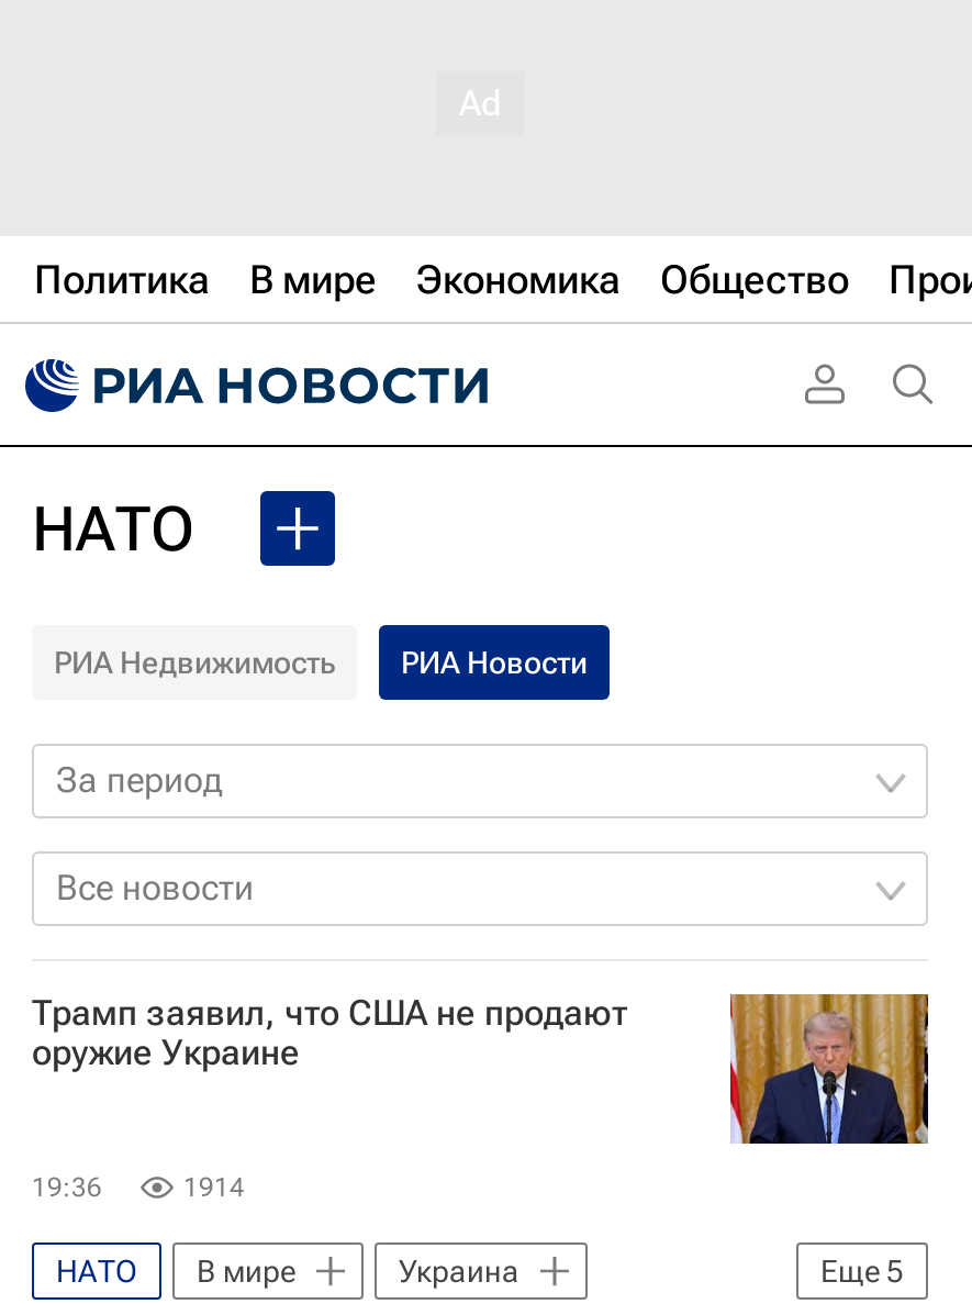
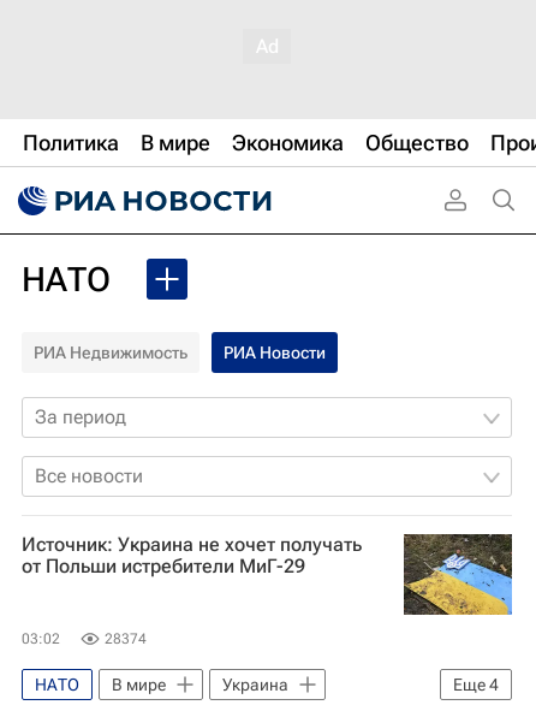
- Трамп заявил, что США не продают
- оружие Украине
+ Источник: Украина не хочет получать
+ от Польши истребители МиГ-29

- [image]
+ [image]

- 19:36
- 1914
+ 03:02
+ 28374

- Еще 5
+ Еще 4
